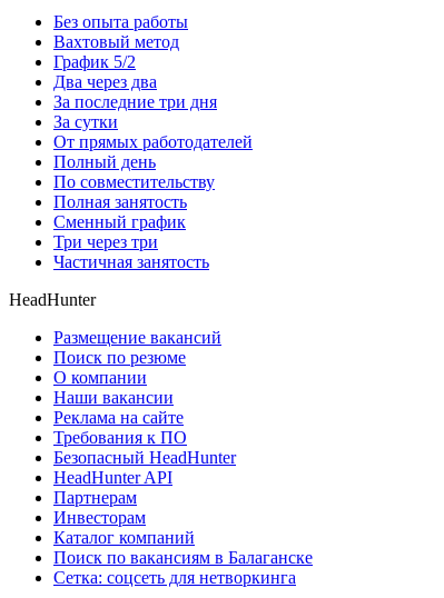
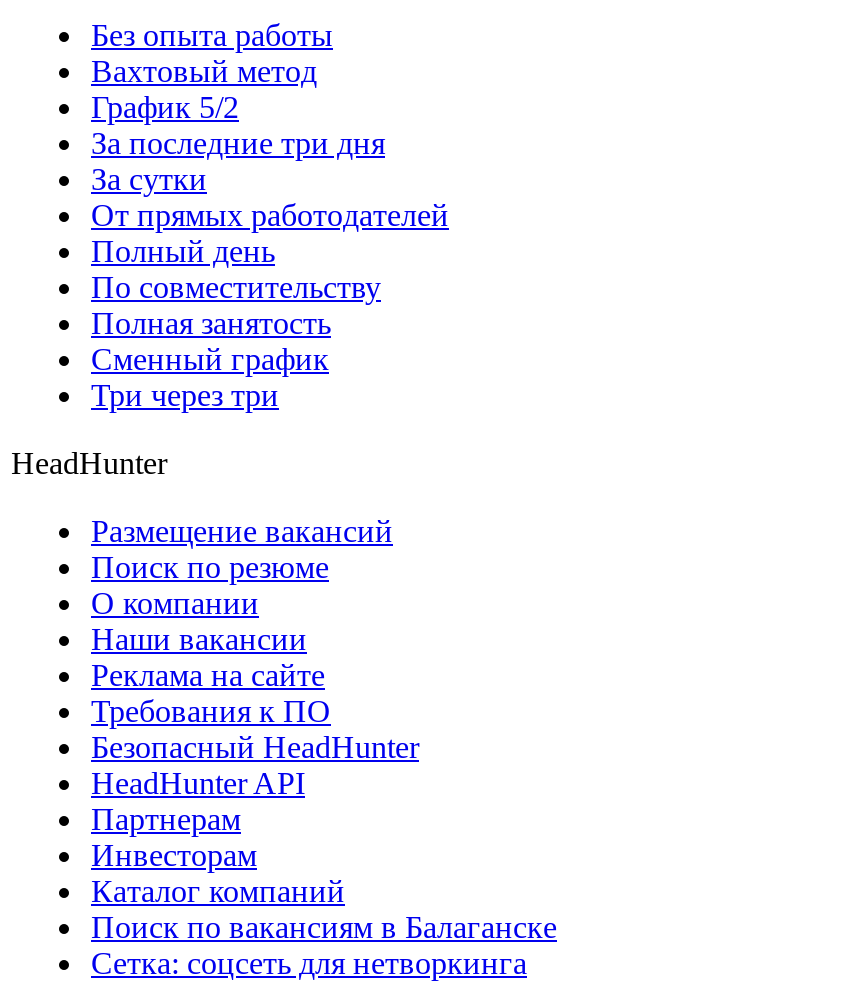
- Два через два

- Частичная занятость
